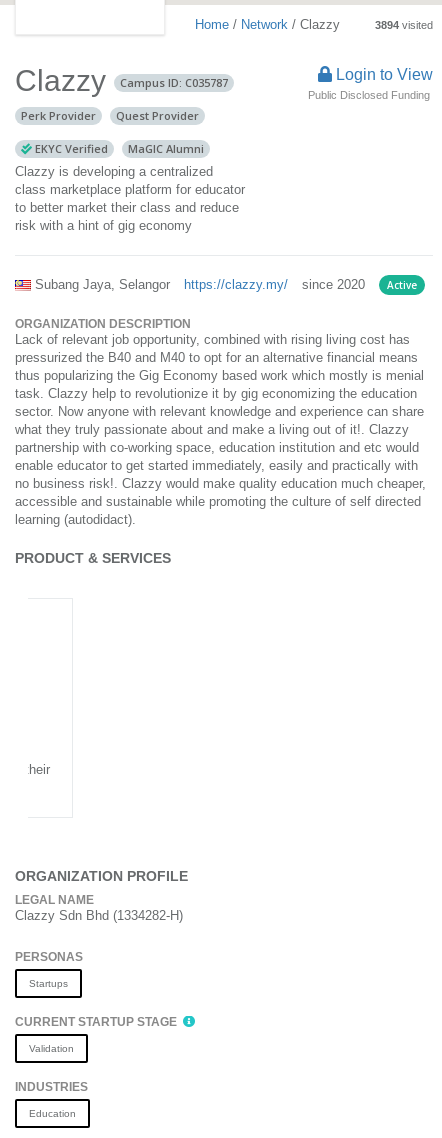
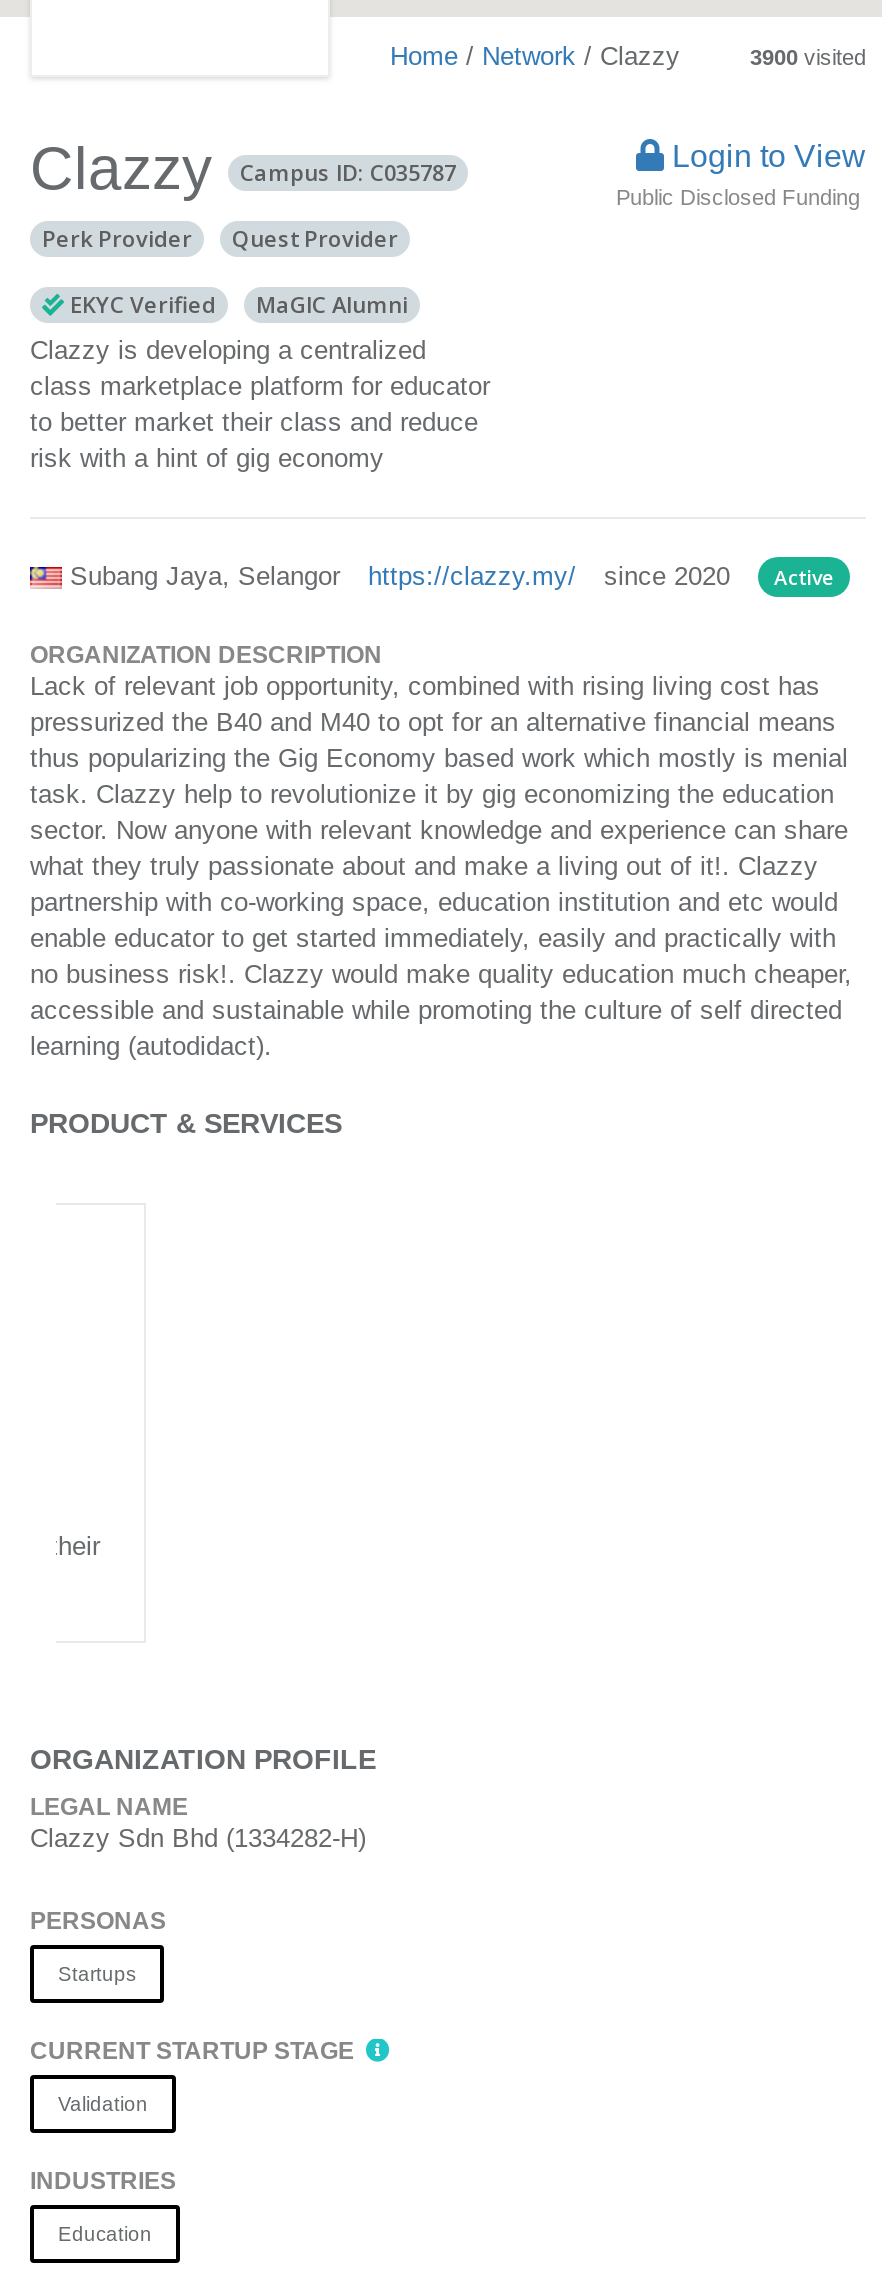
- 3894 visited
+ 3900 visited
